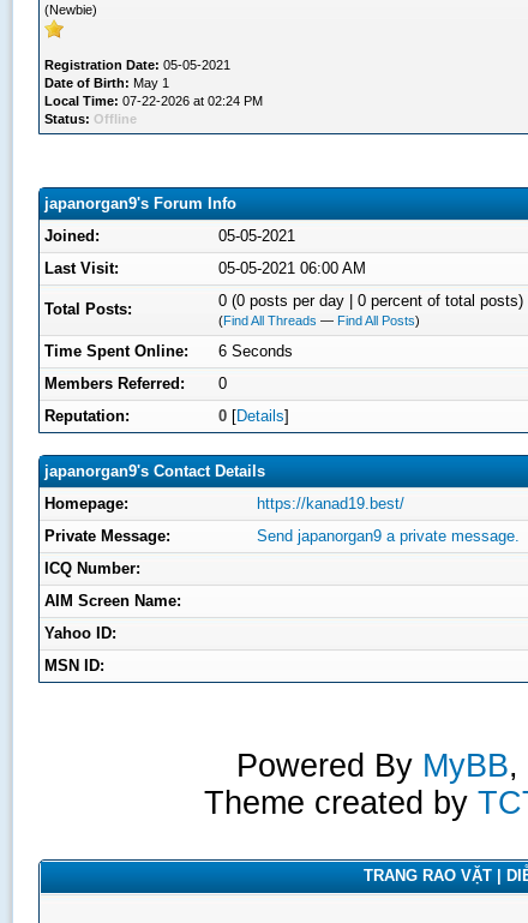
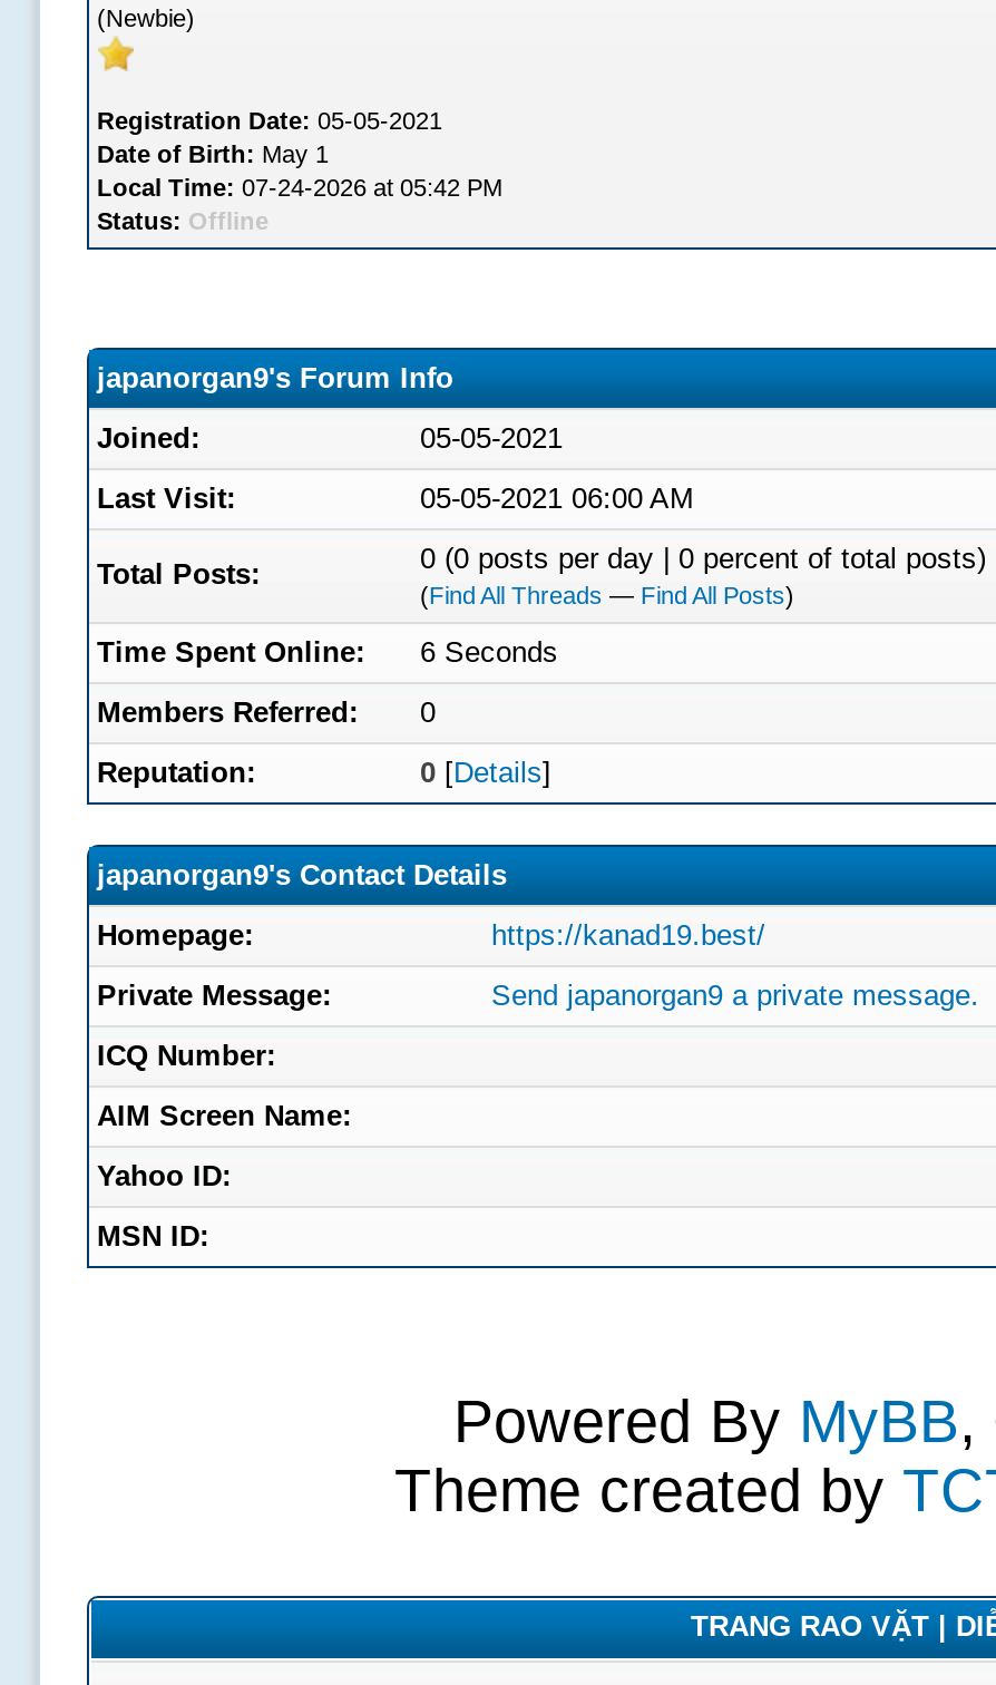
- Local Time: 07-22-2026 at 02:24 PM
+ Local Time: 07-24-2026 at 05:42 PM
